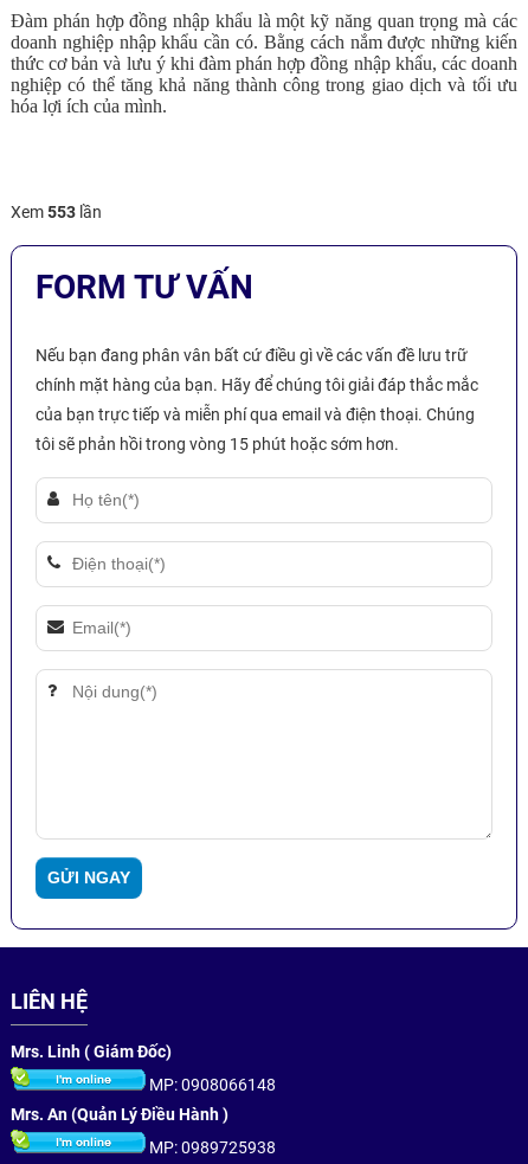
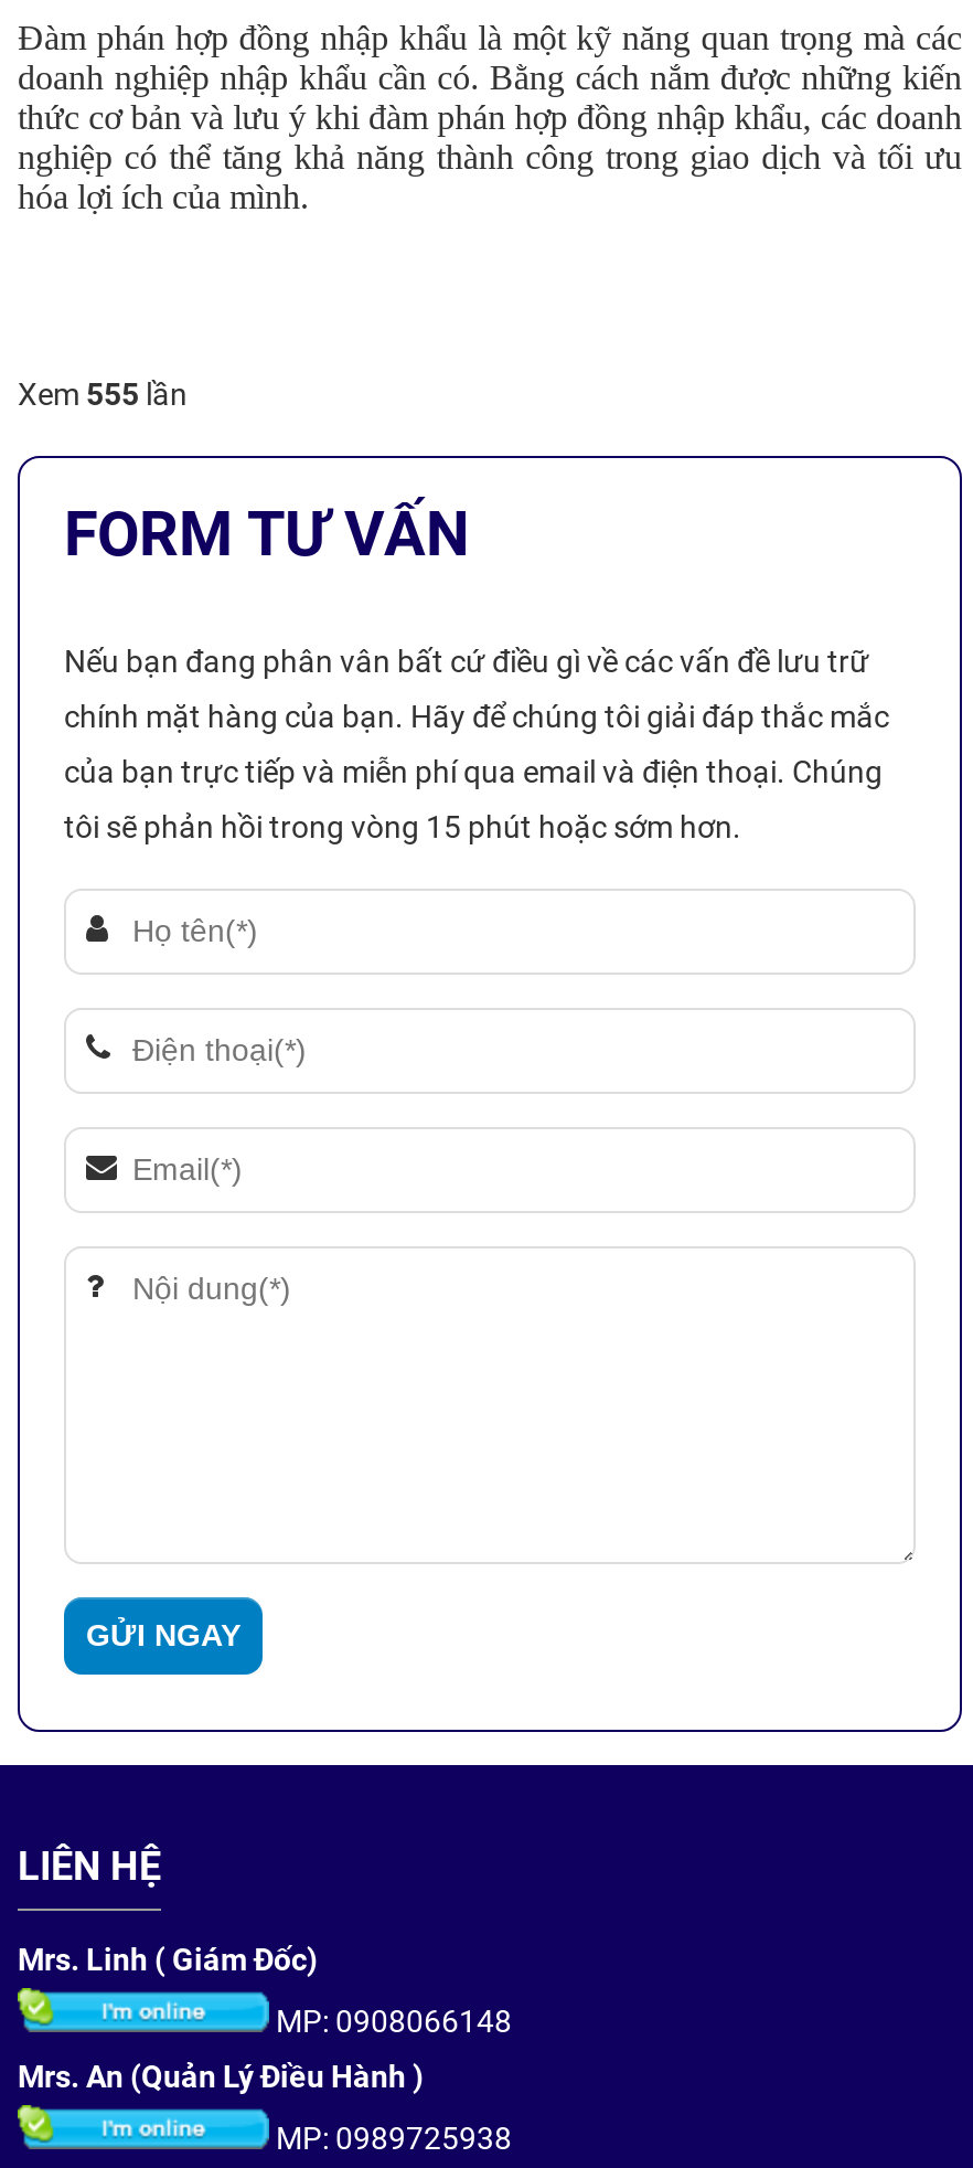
- Xem 553 lần
+ Xem 555 lần
